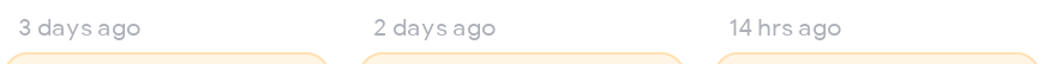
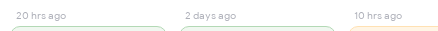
- 3 days ago
+ 20 hrs ago

- 14 hrs ago
+ 10 hrs ago
